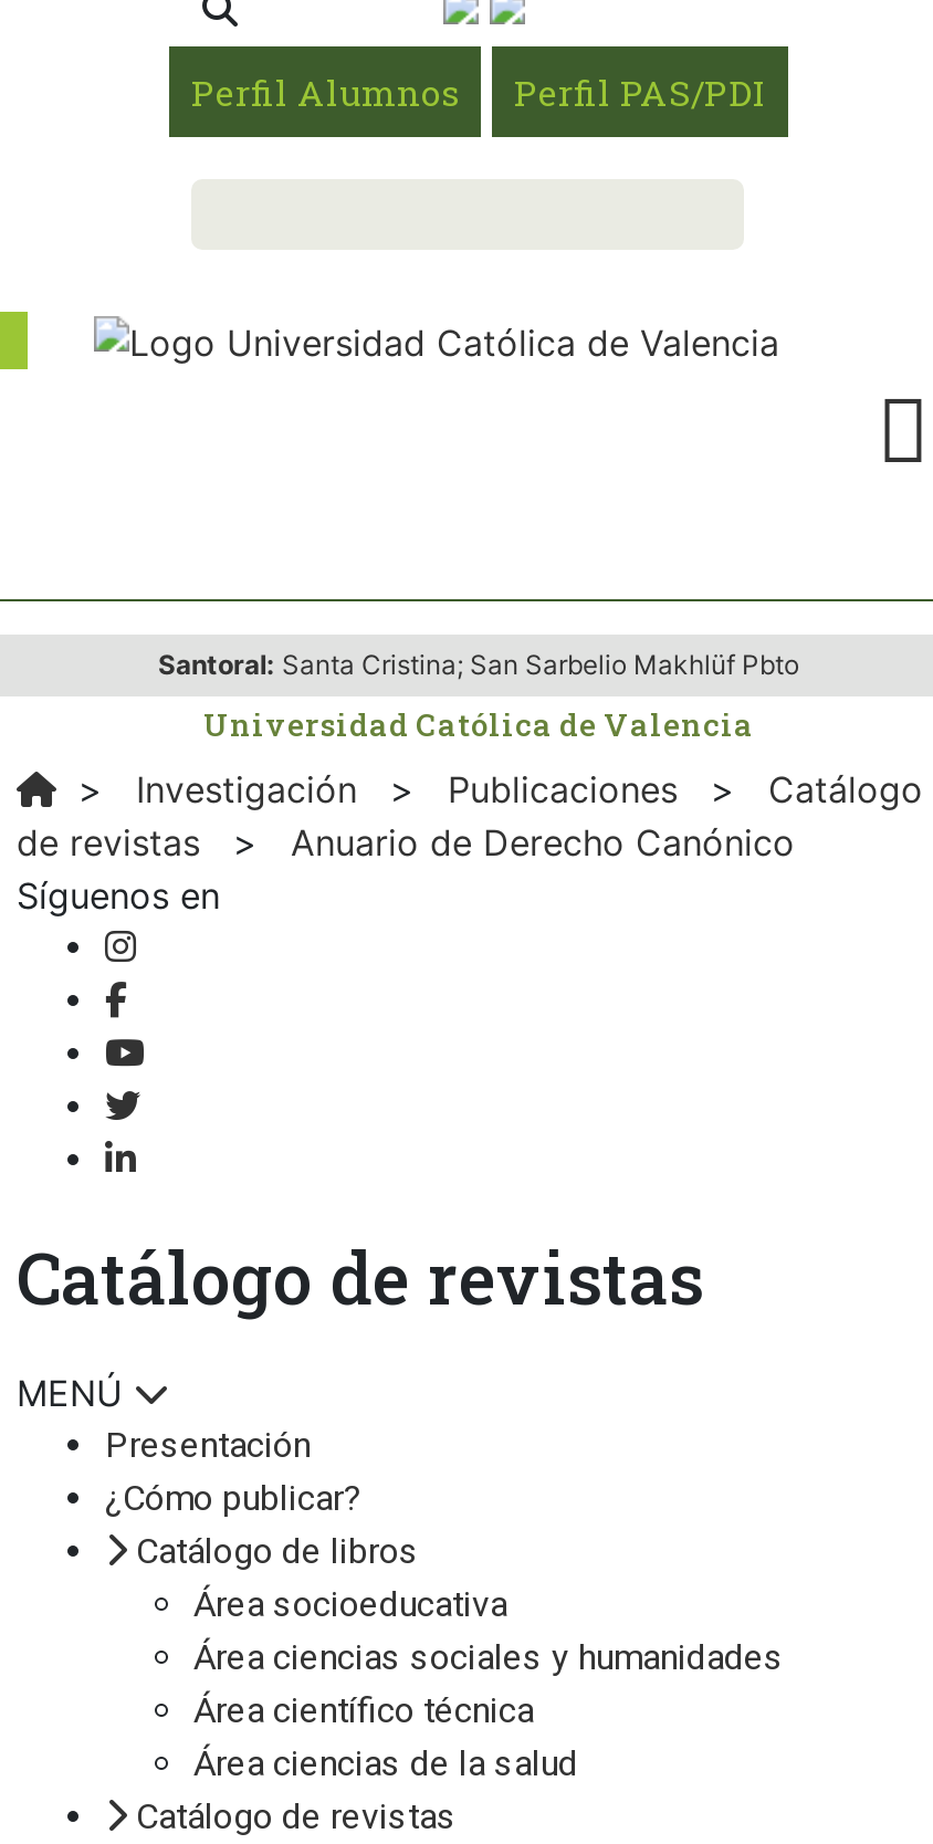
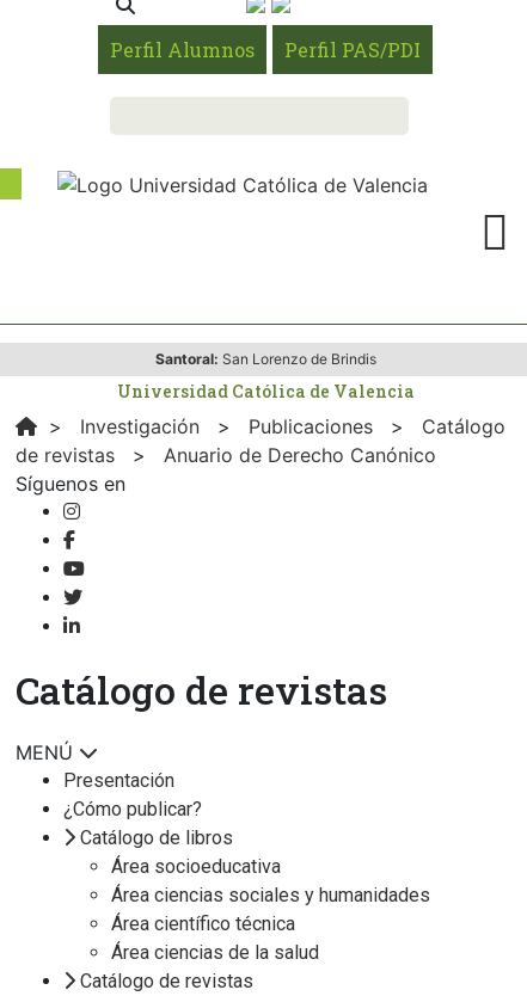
- Santoral: Santa Cristina; San Sarbelio Makhlüf Pbto
+ Santoral: San Lorenzo de Brindis
